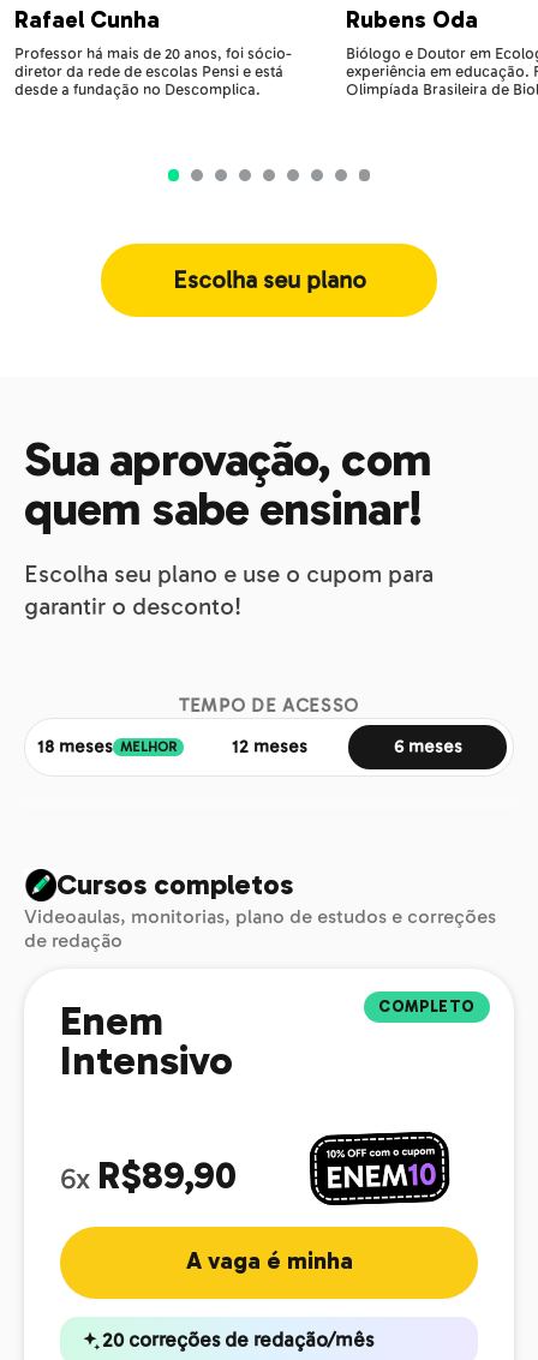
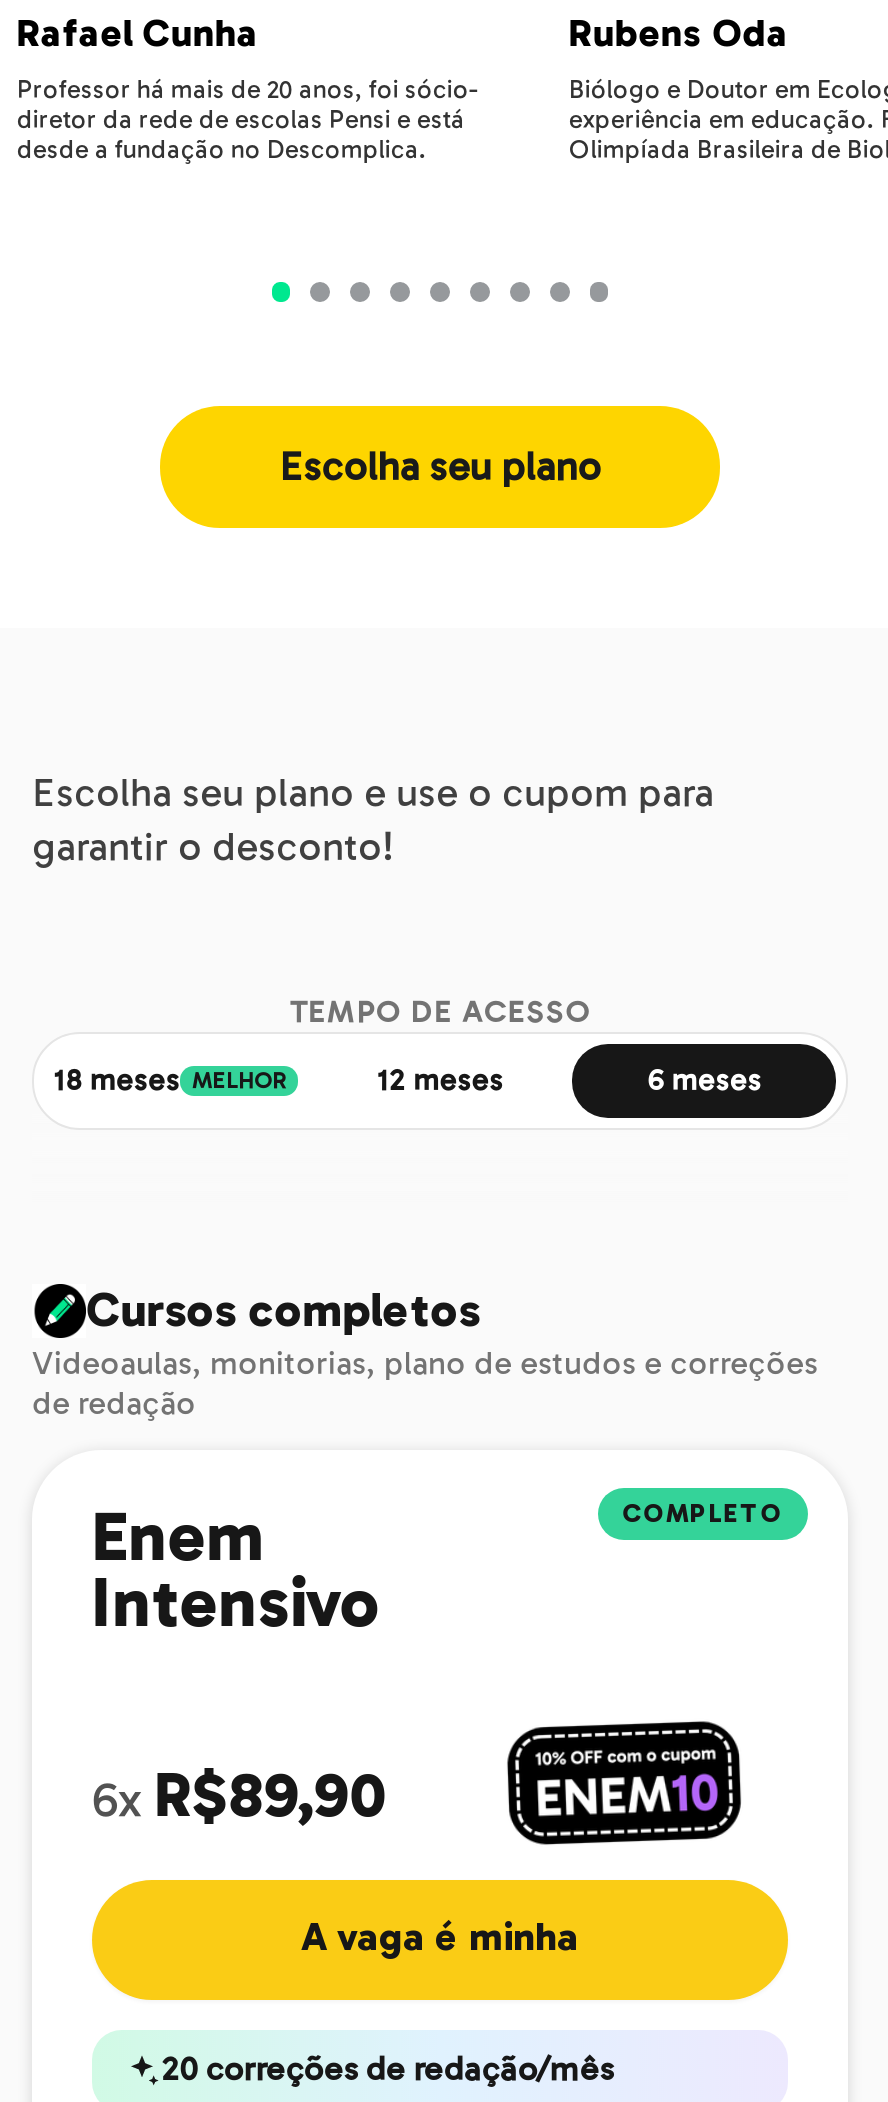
- Sua aprovação, com
- quem sabe ensinar!
